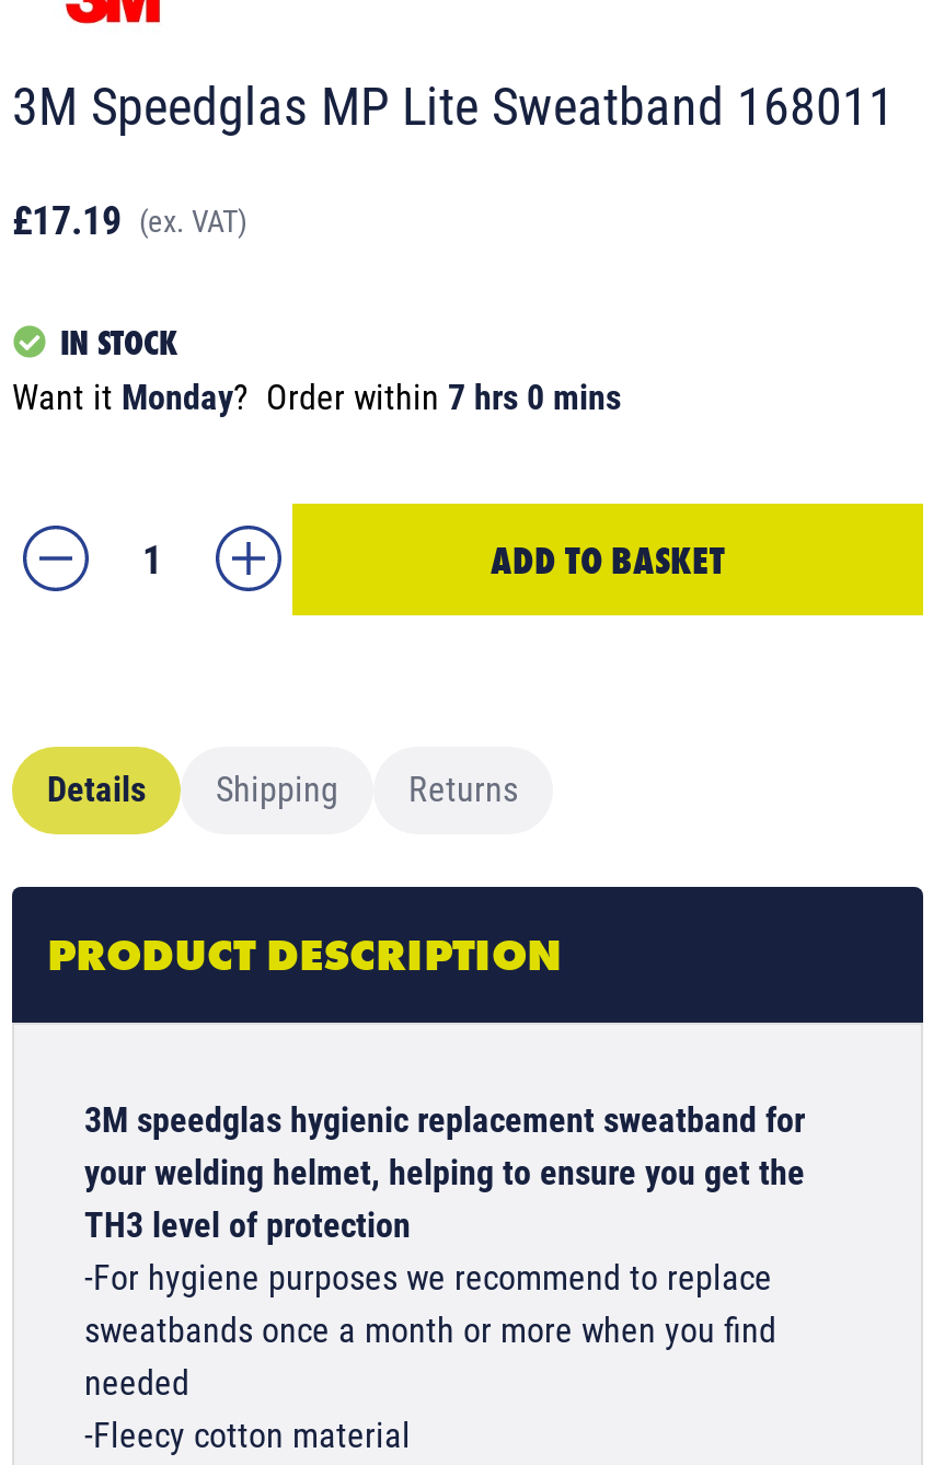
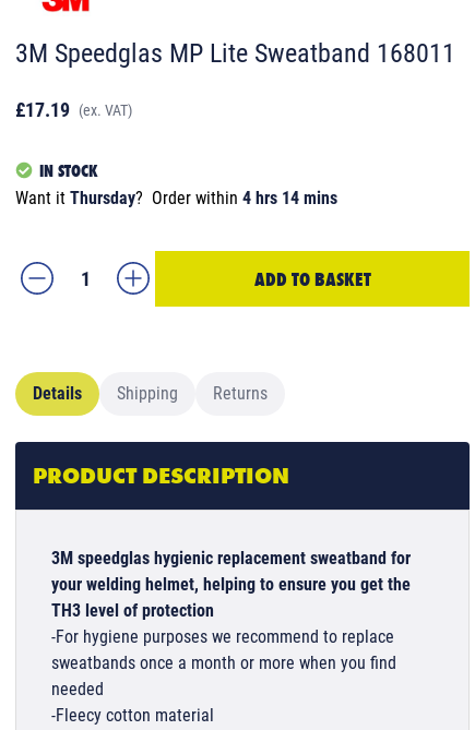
- Want it Monday? Order within 7 hrs 0 mins
+ Want it Thursday? Order within 4 hrs 14 mins
